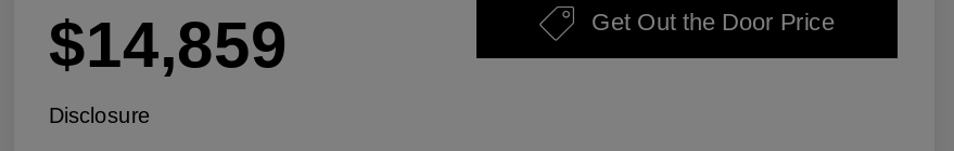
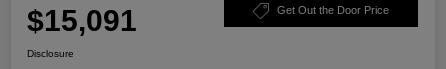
- $14,859
+ $15,091
